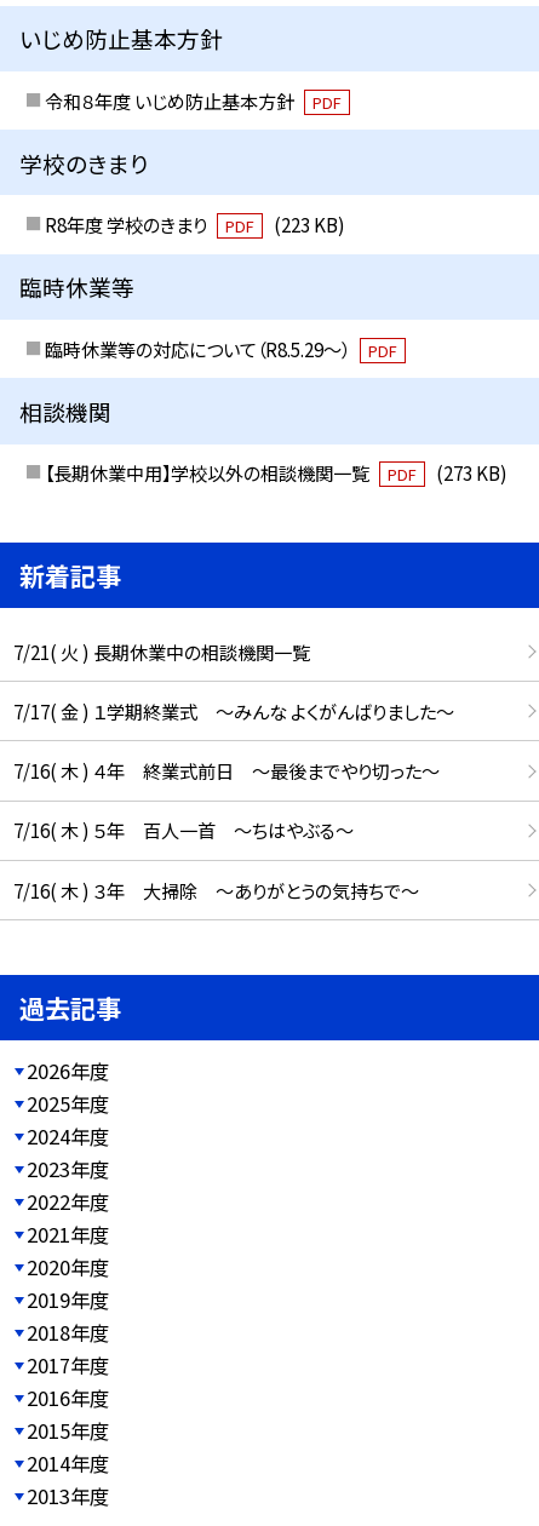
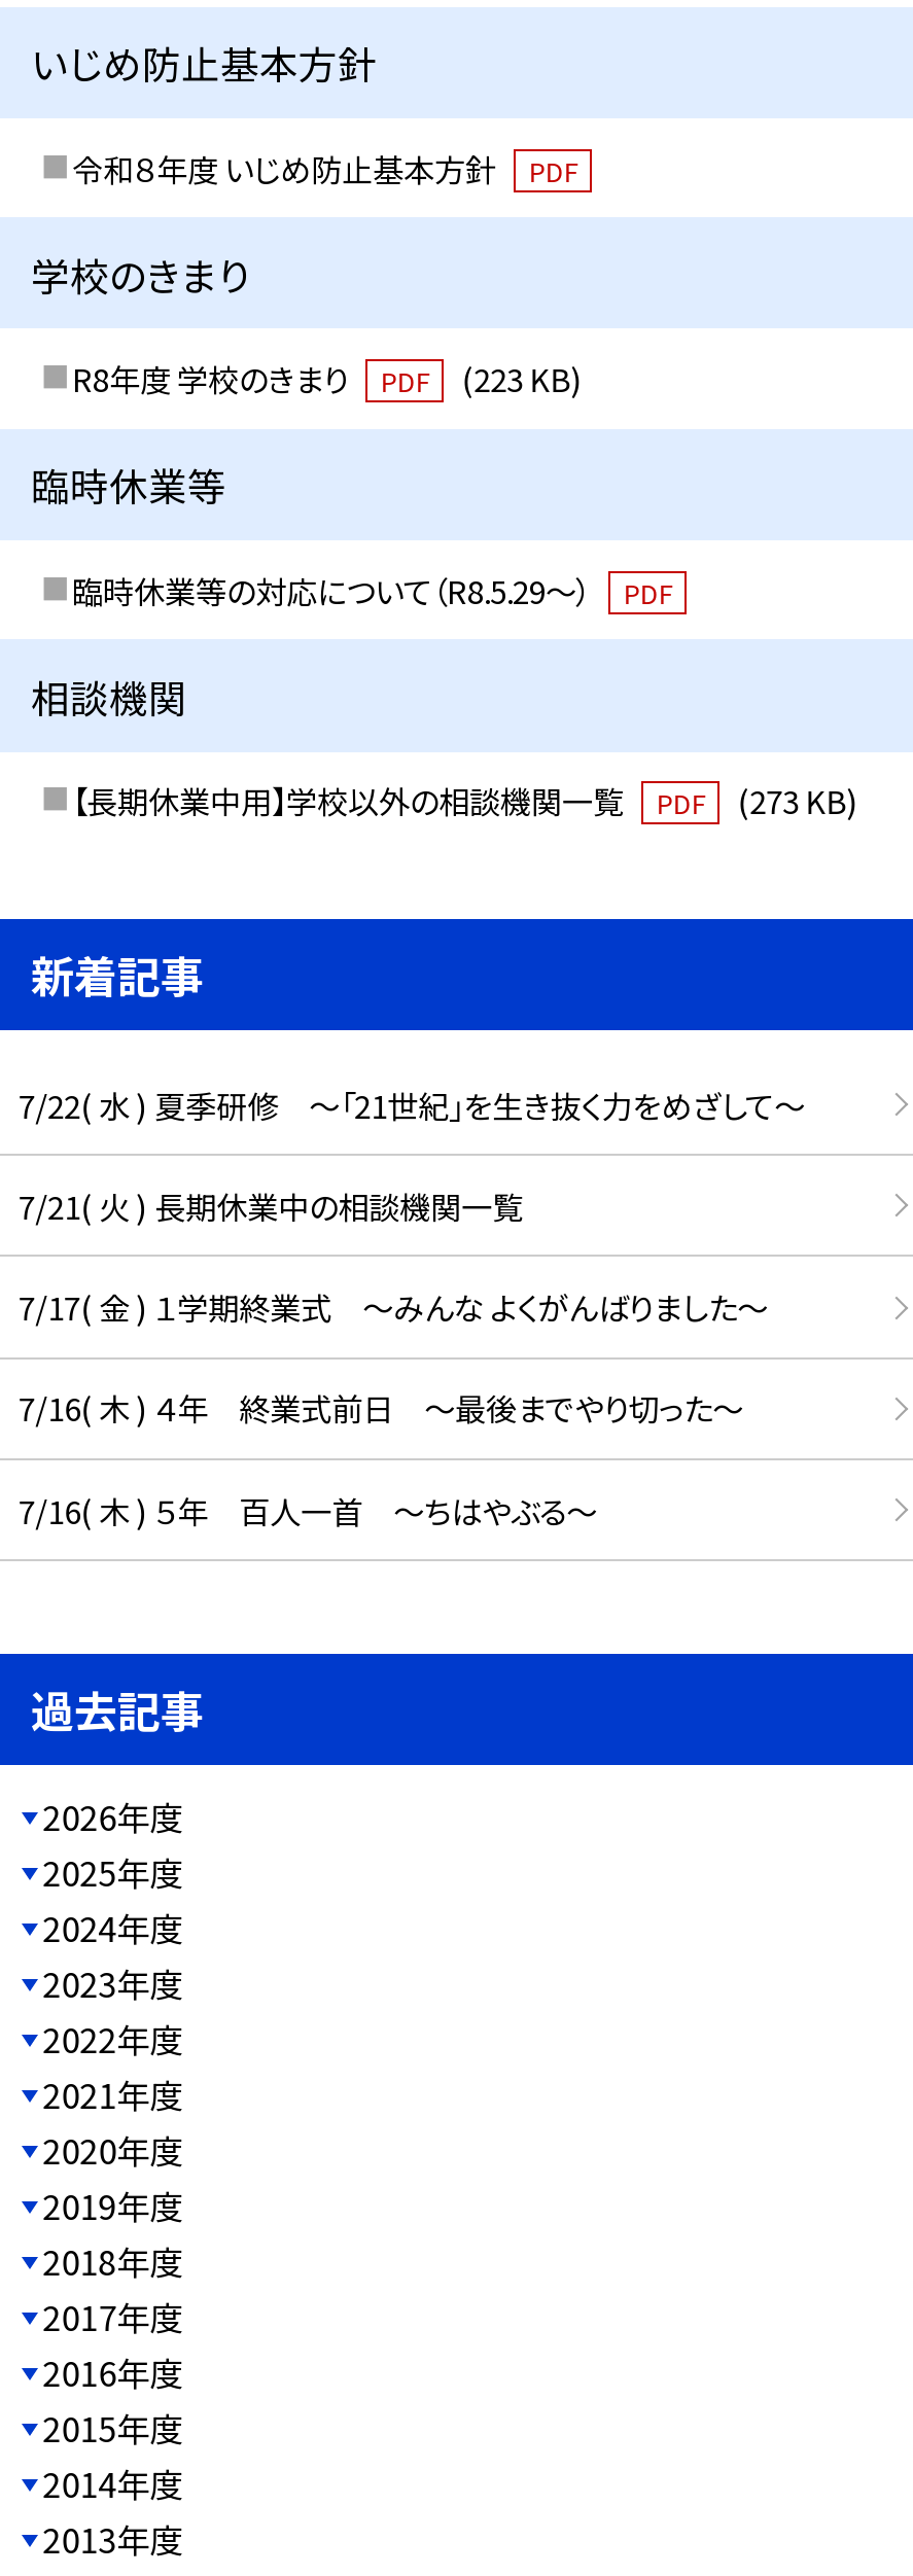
+ 7/22( 水 ) 夏季研修 ～「21世紀」を生き抜く力をめざして～

moved down: 7/21( 火 ) 長期休業中の相談機関一覧 | 7/17( 金 ) １学期終業式 ～みんな よくがんばりました～ | 7/16( 木 ) ４年 終業式前日 ～最後までやり切った～ | 7/16( 木 ) ５年 百人一首 ～ちはやぶる～

- 7/16( 木 ) ３年 大掃除 ～ありがとうの気持ちで～
